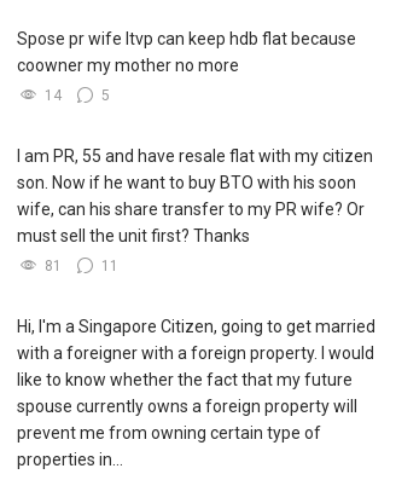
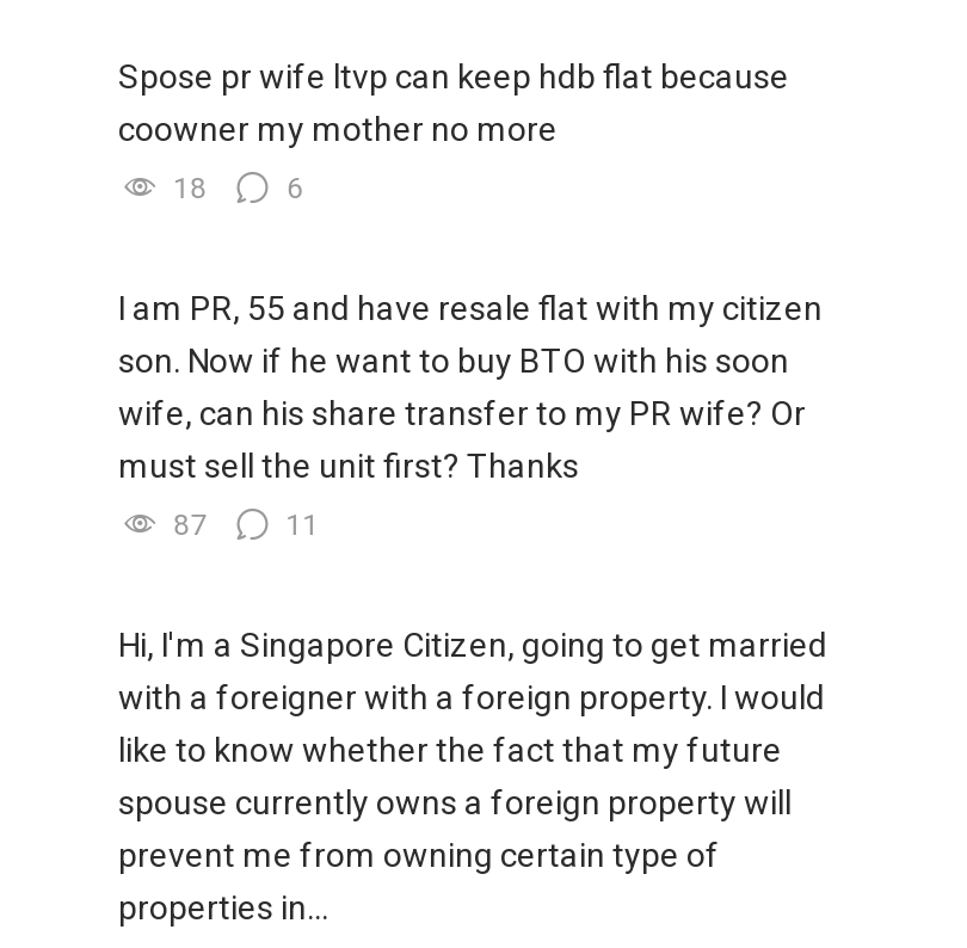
- 14
+ 18

- 5
+ 6

- 81
+ 87
